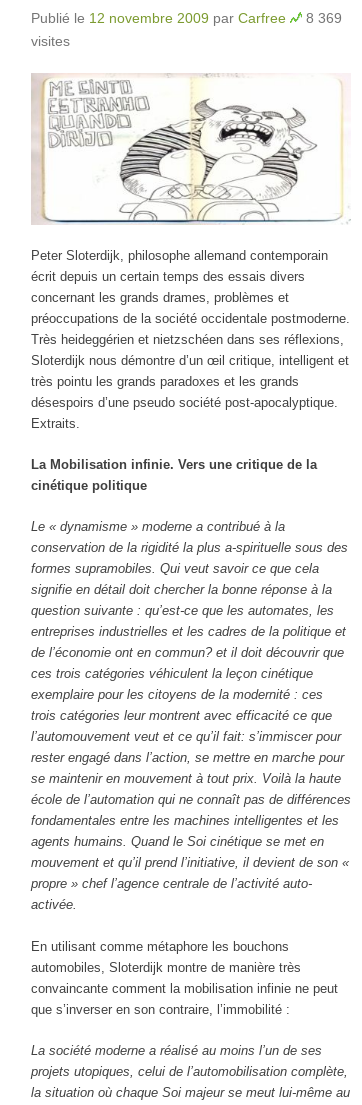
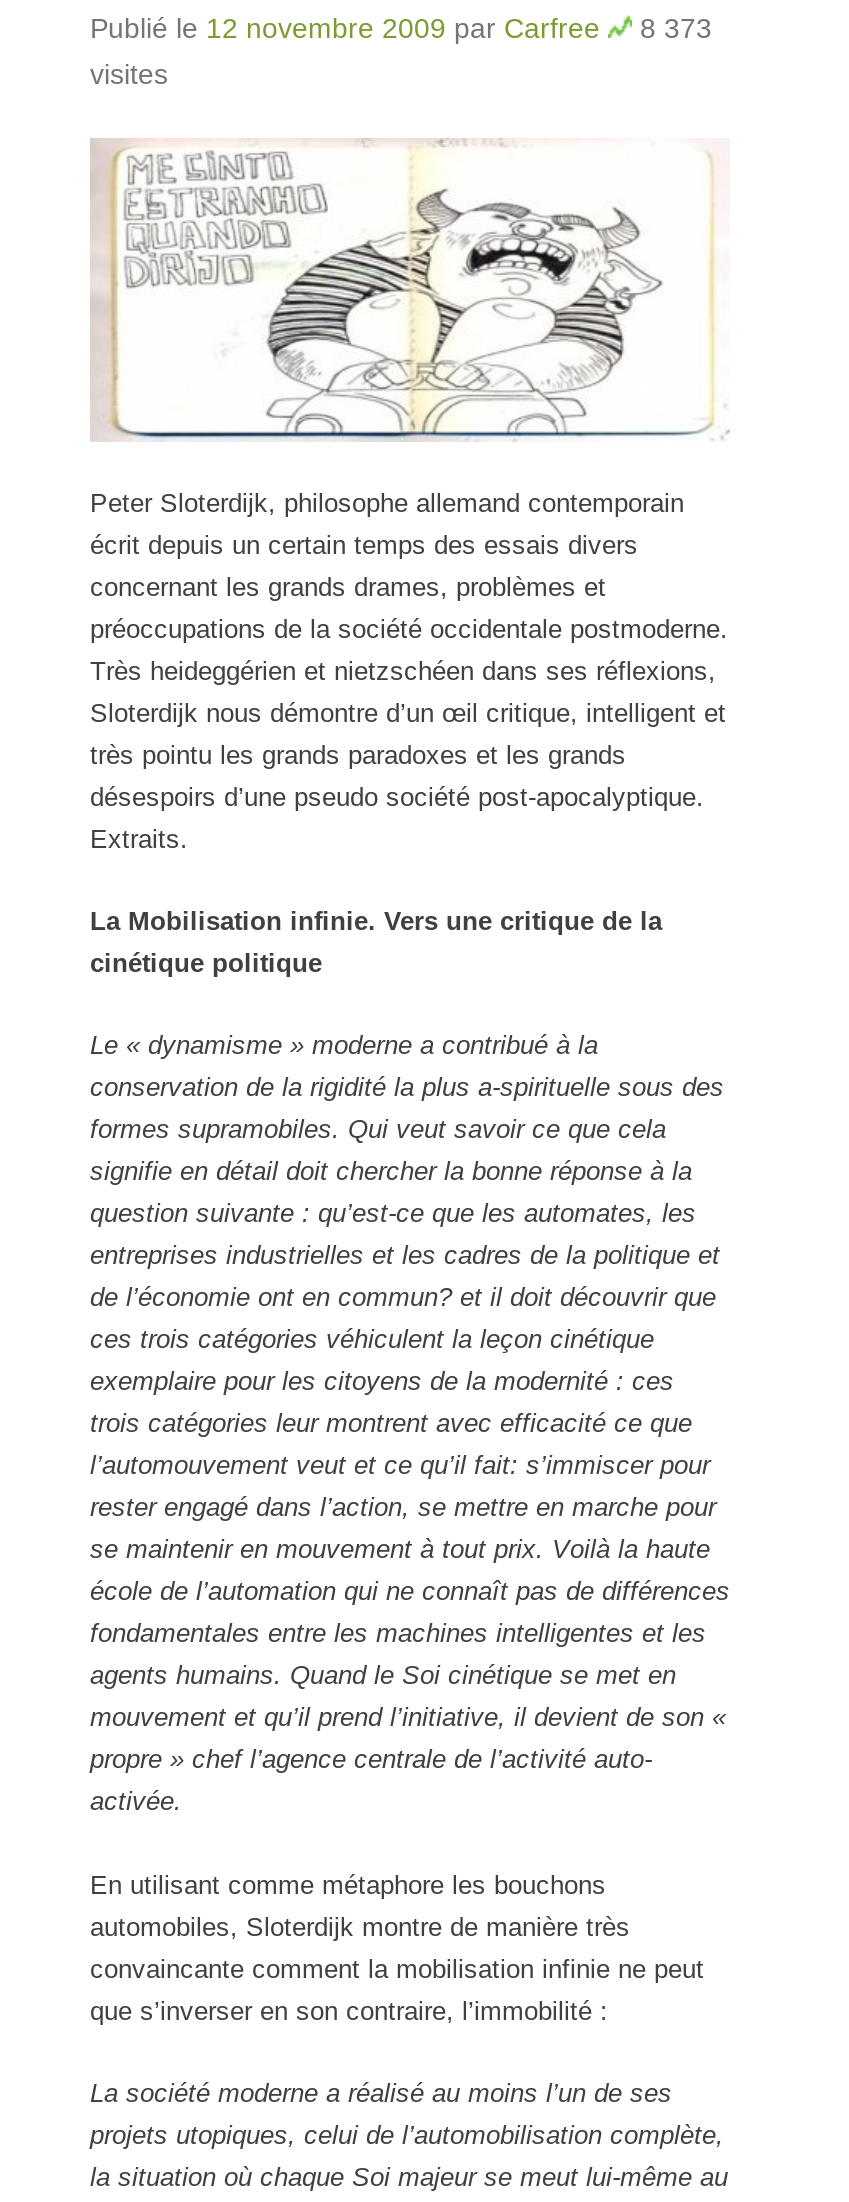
- Publié le 12 novembre 2009 par Carfree 8 369
+ Publié le 12 novembre 2009 par Carfree 8 373
